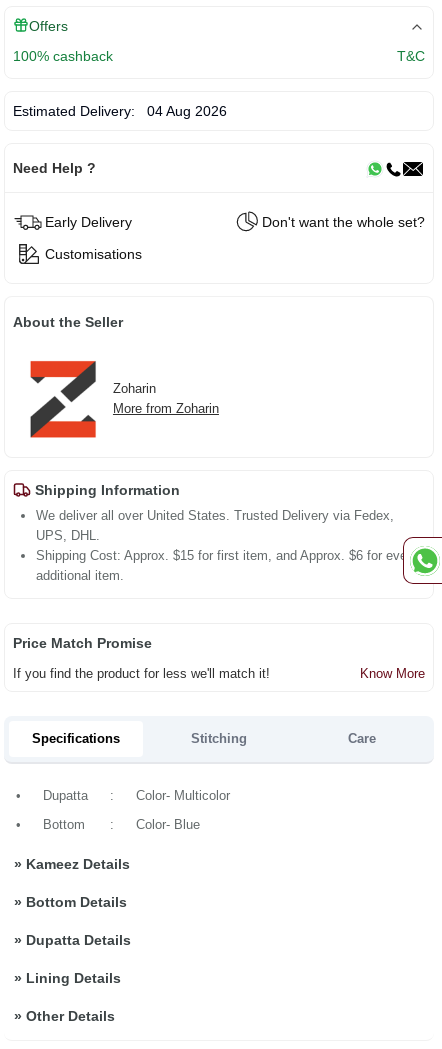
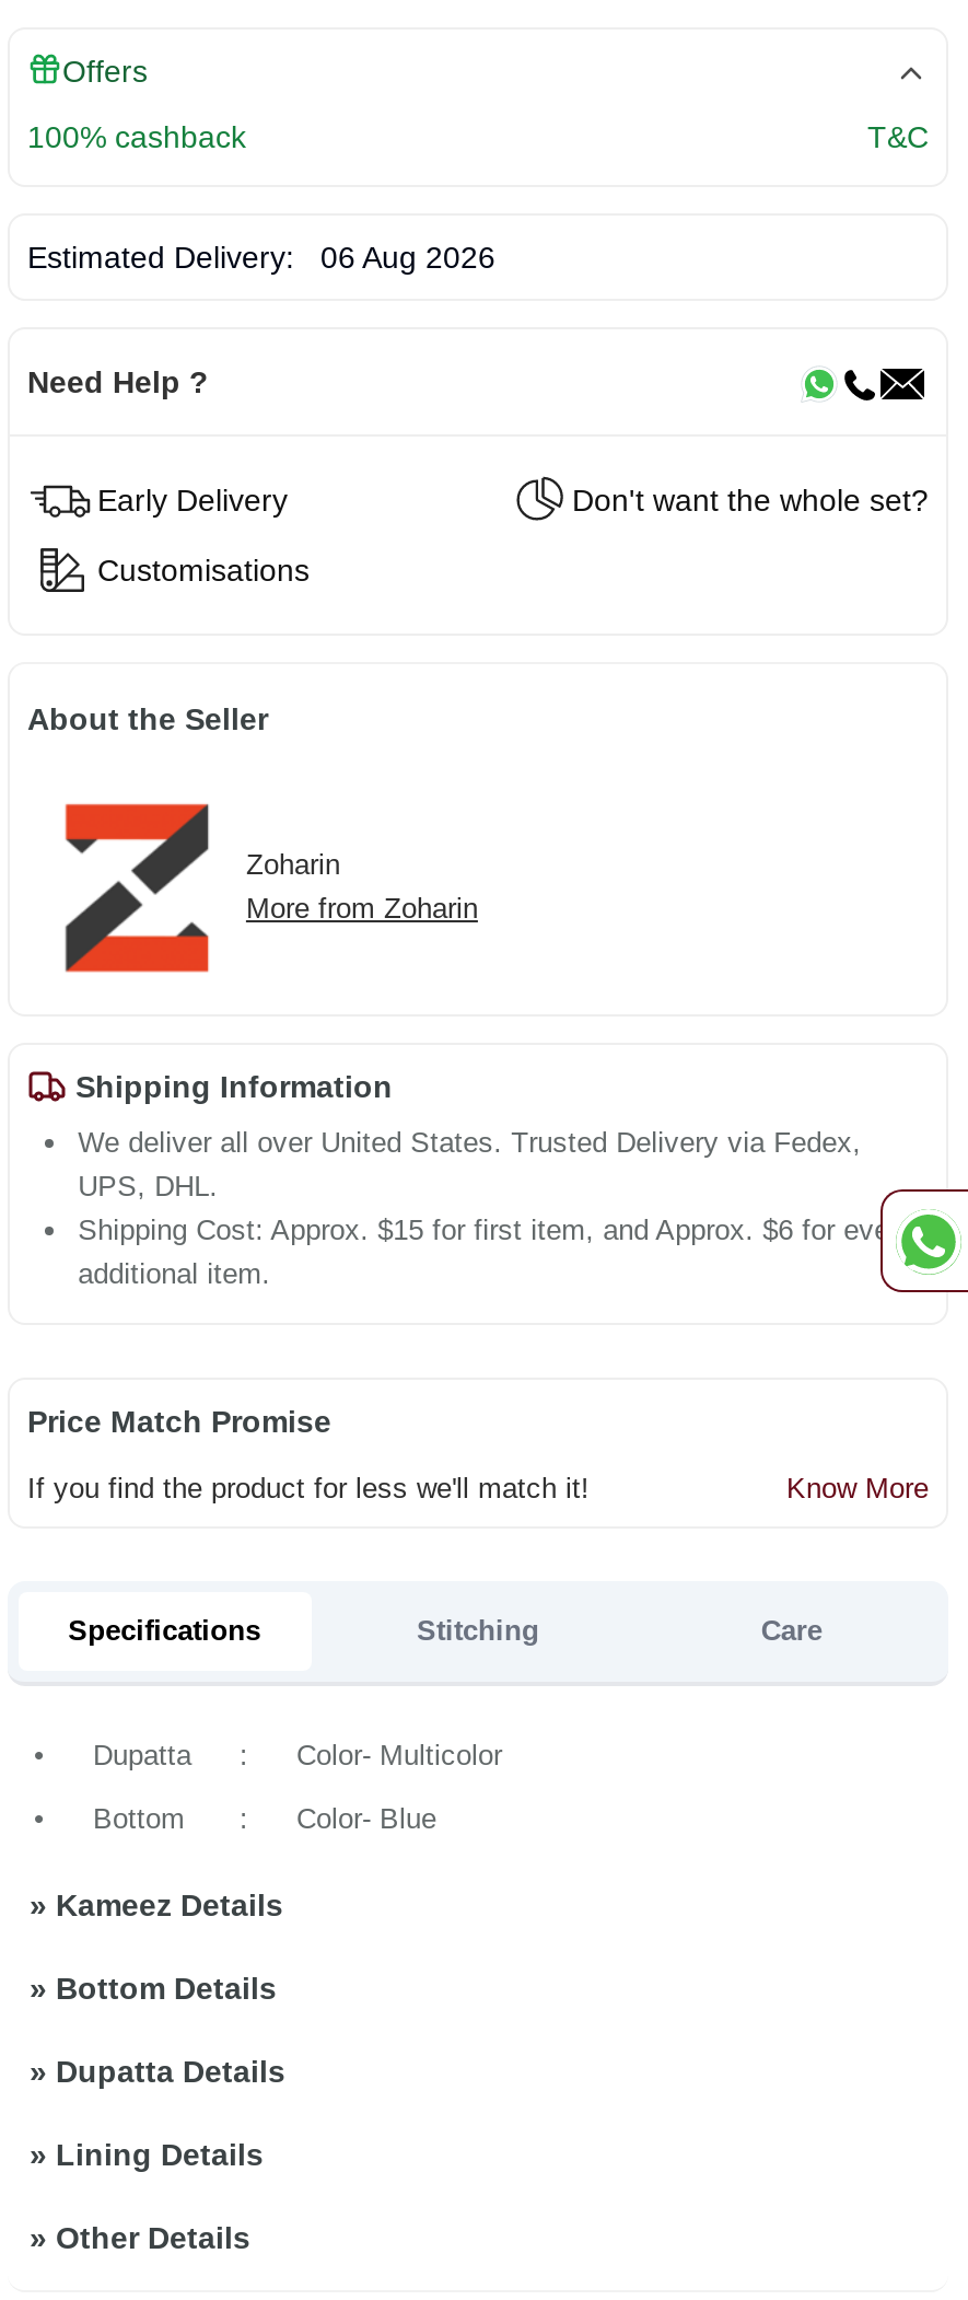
- Estimated Delivery: 04 Aug 2026
+ Estimated Delivery: 06 Aug 2026
